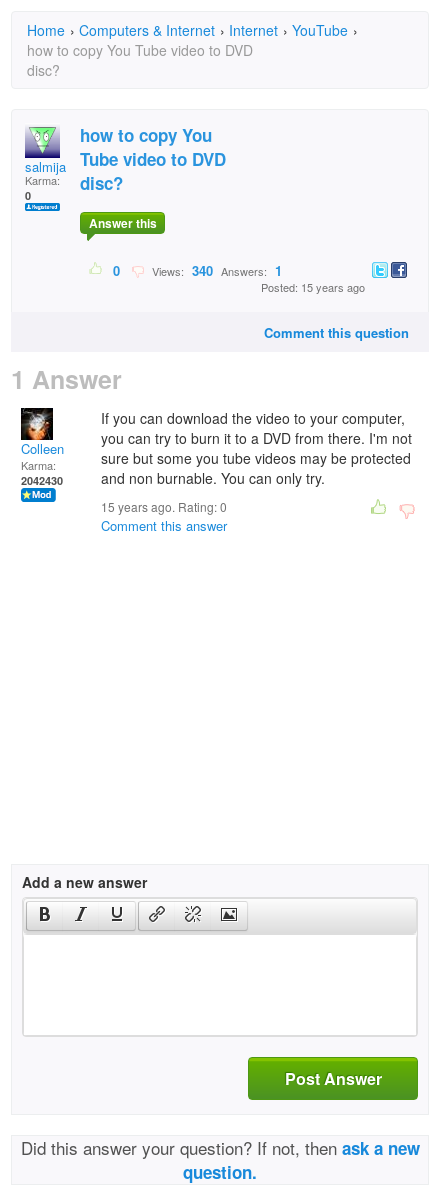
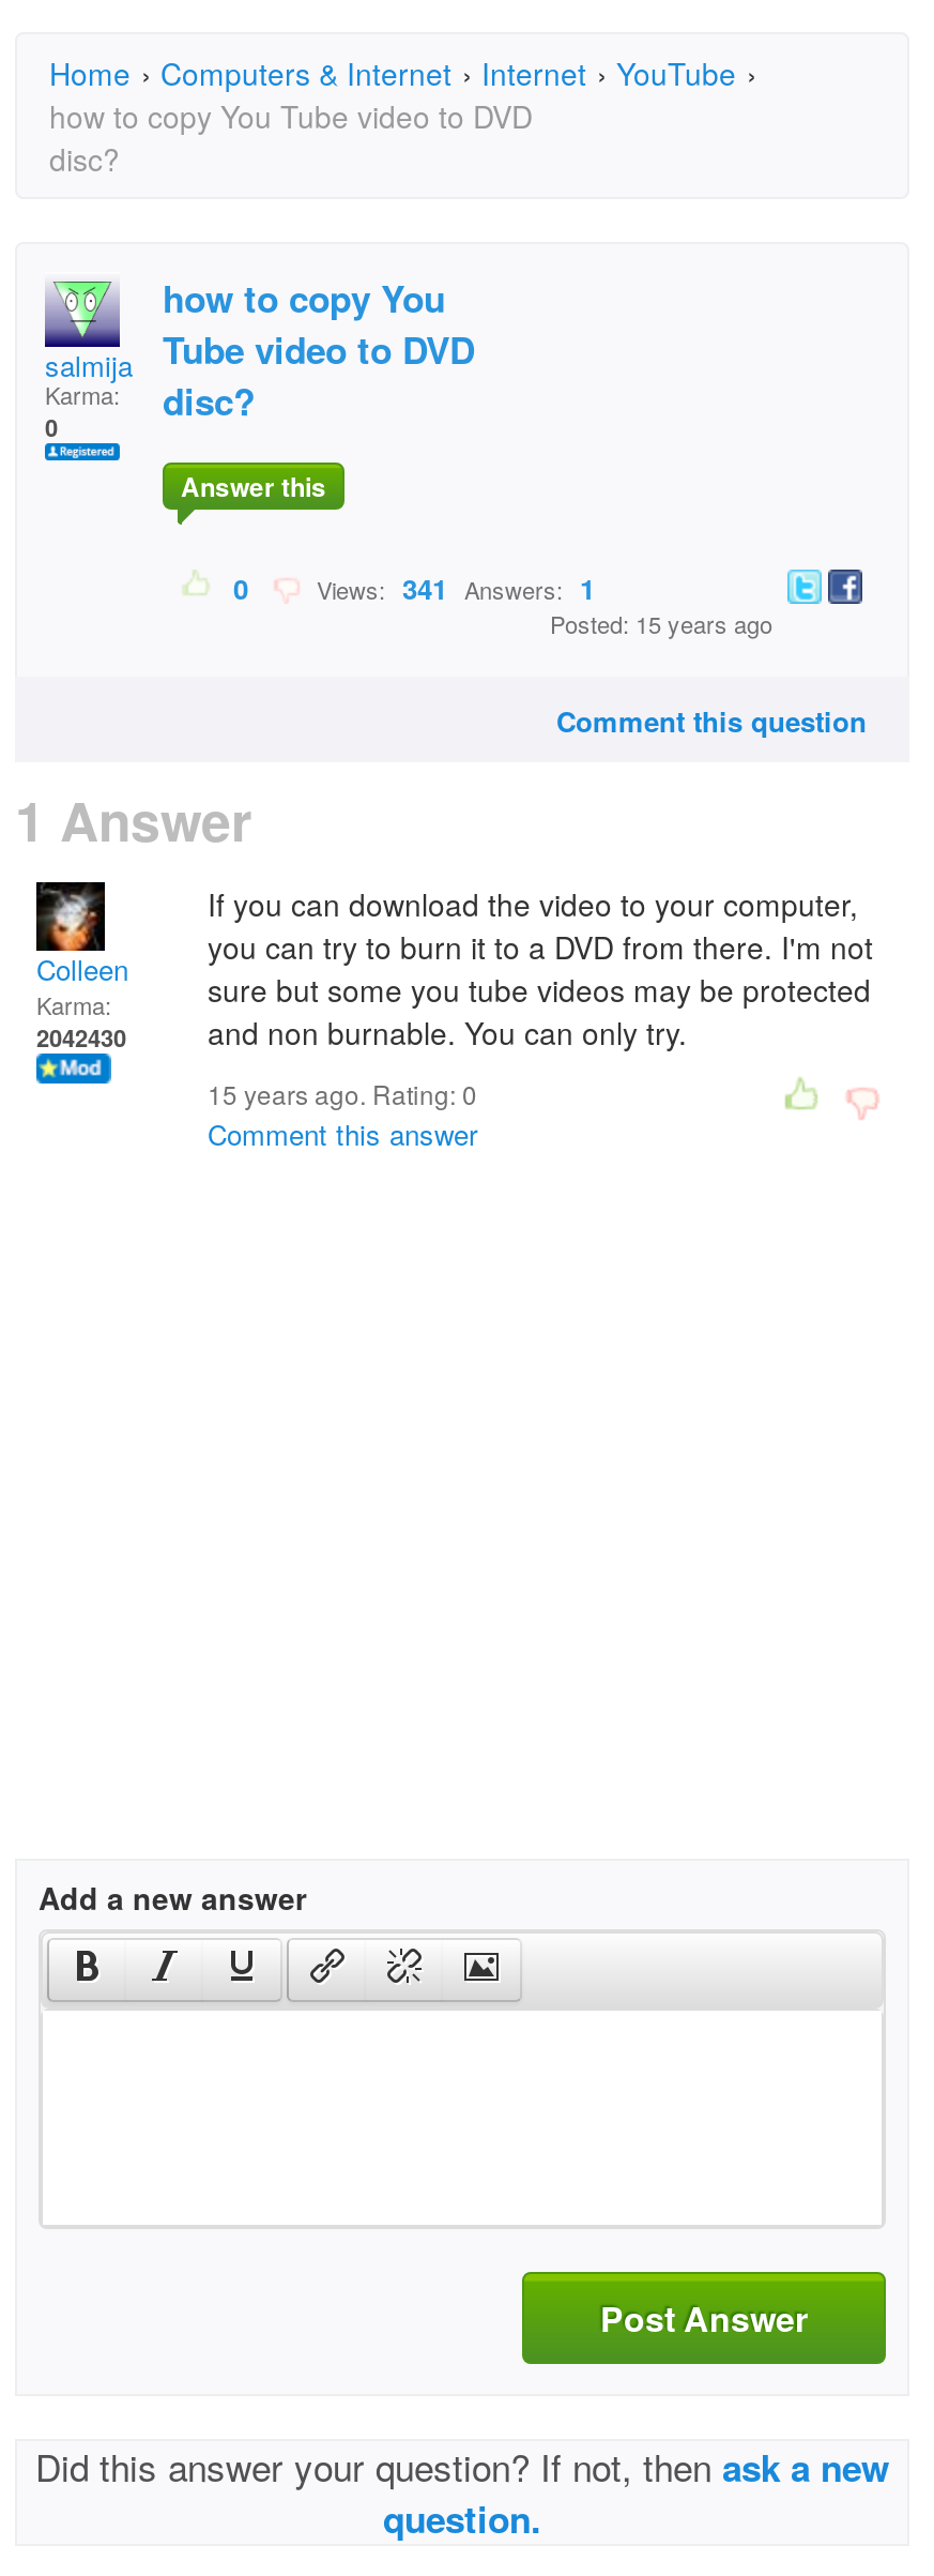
- Views: 340 Answers: 1
+ Views: 341 Answers: 1
